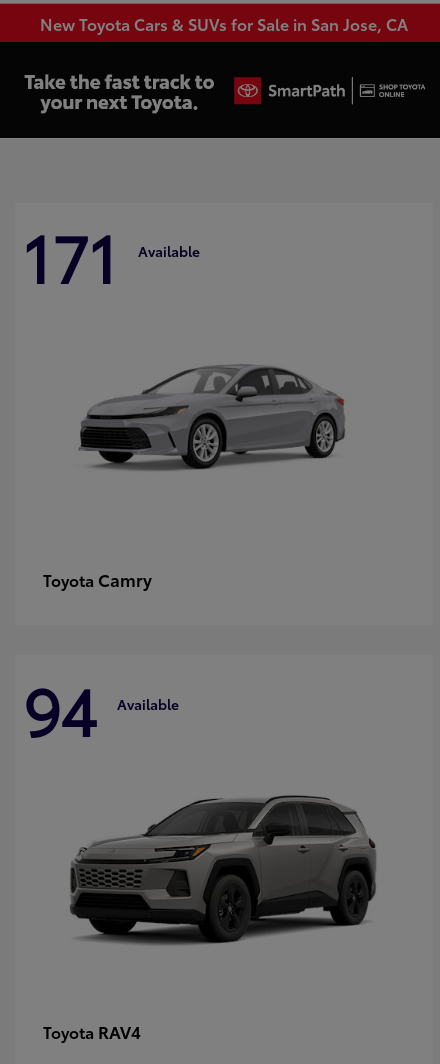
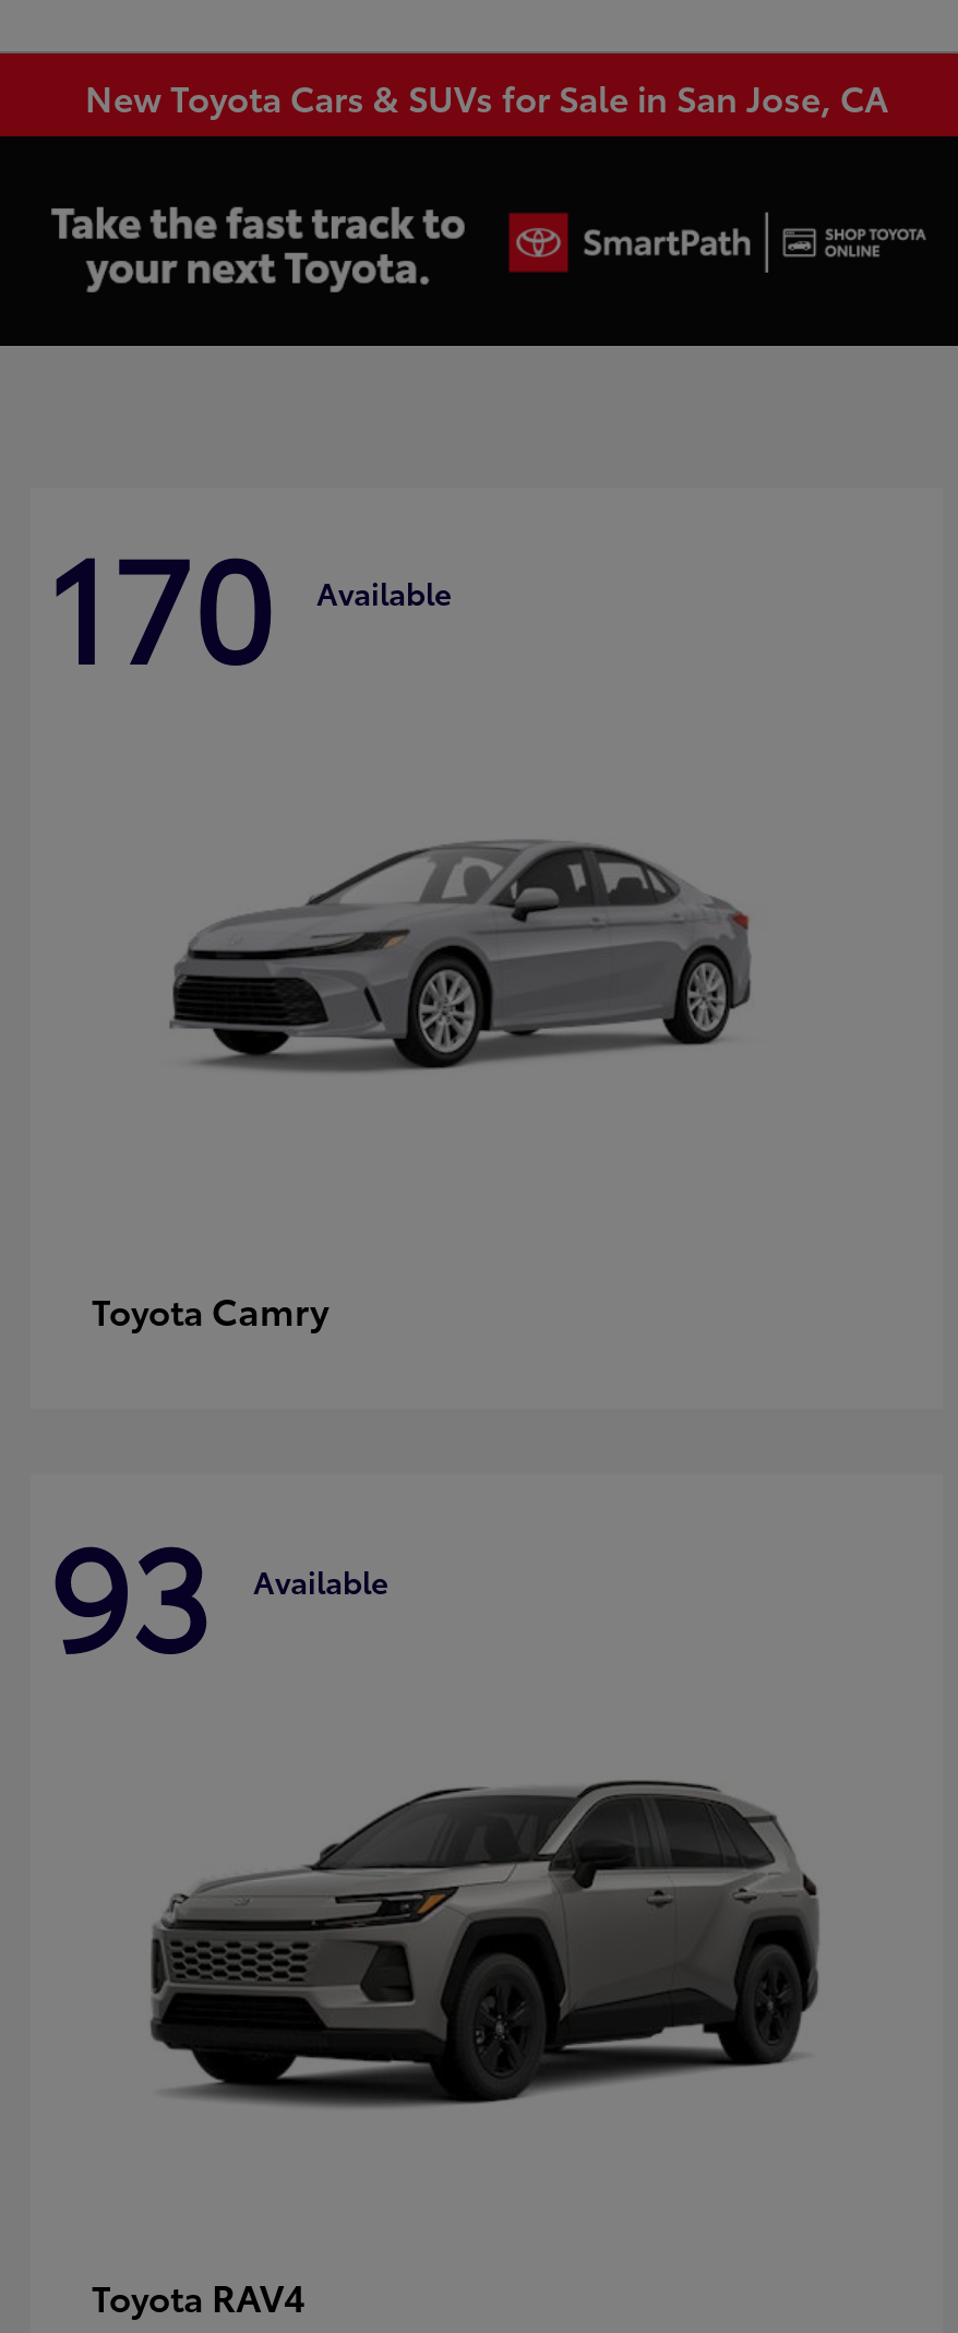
- 171 Available
+ 170 Available

- 94 Available
+ 93 Available
